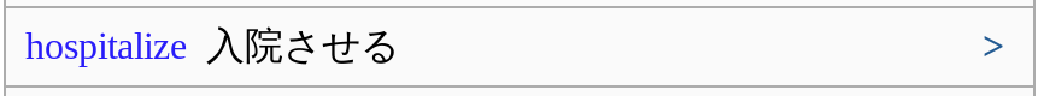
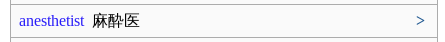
- hospitalize入院させる
+ anesthetist麻酔医
